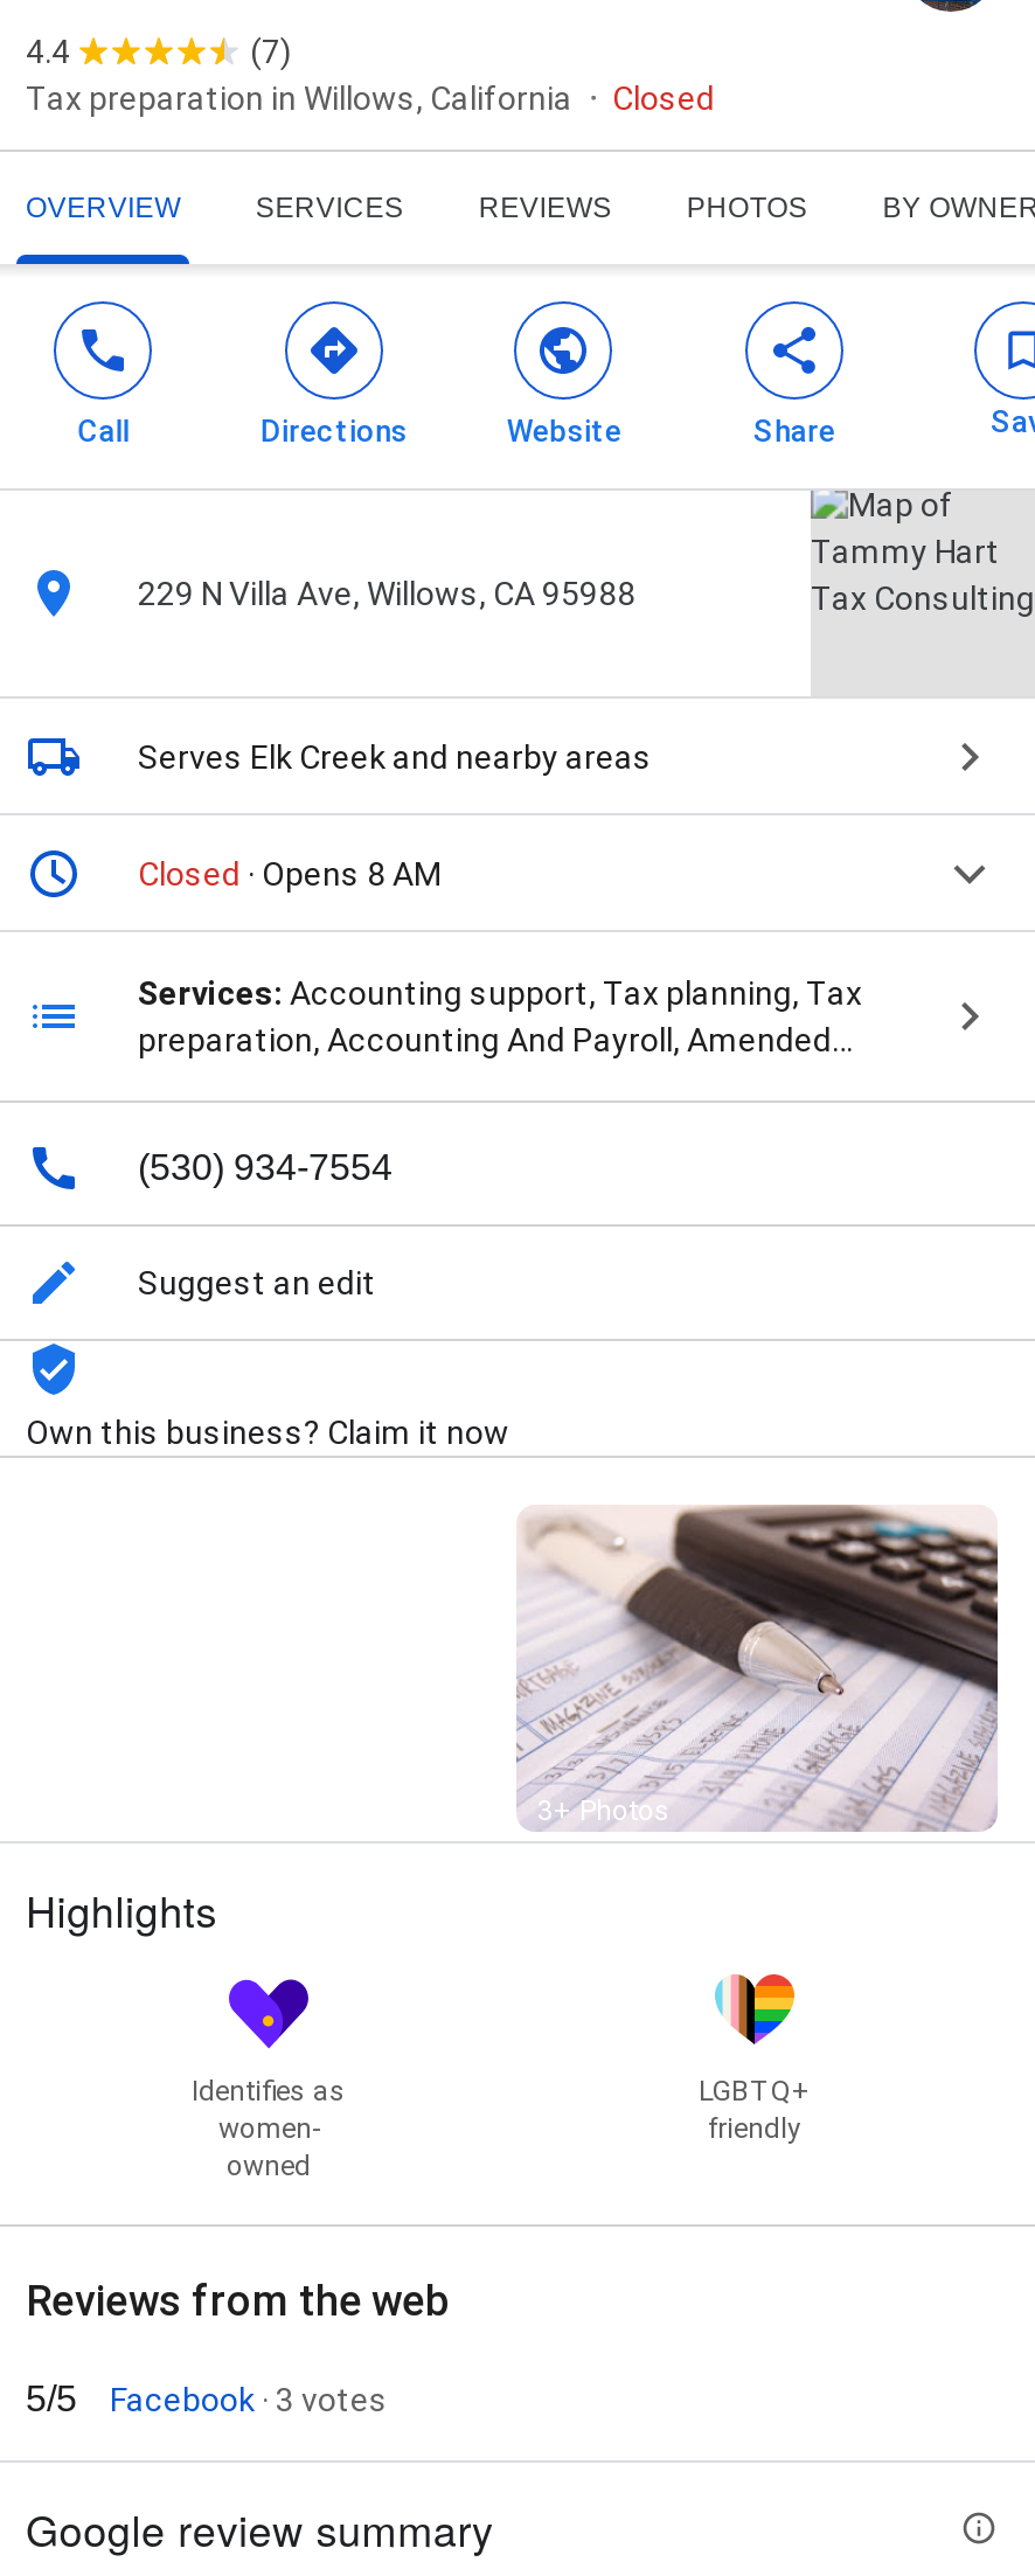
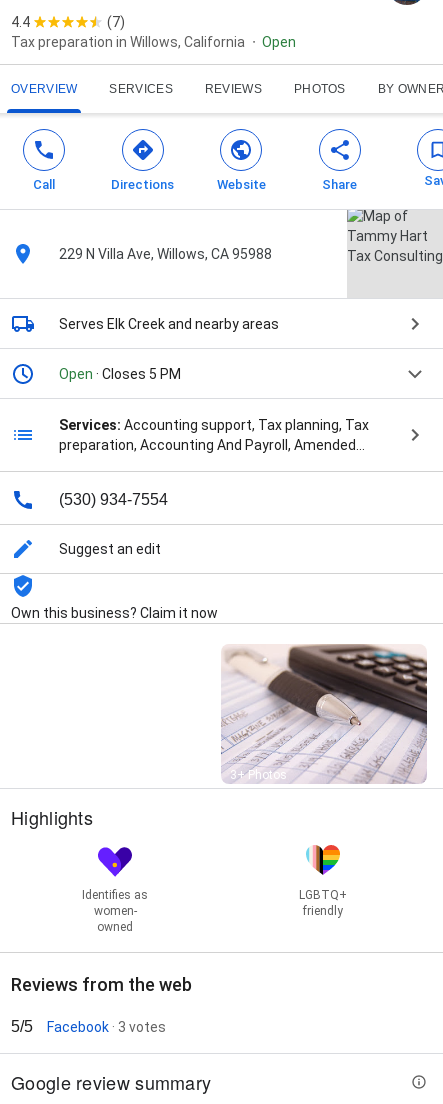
- Closed
+ Open

- Closed · Opens 8 AM
+ Open · Closes 5 PM
